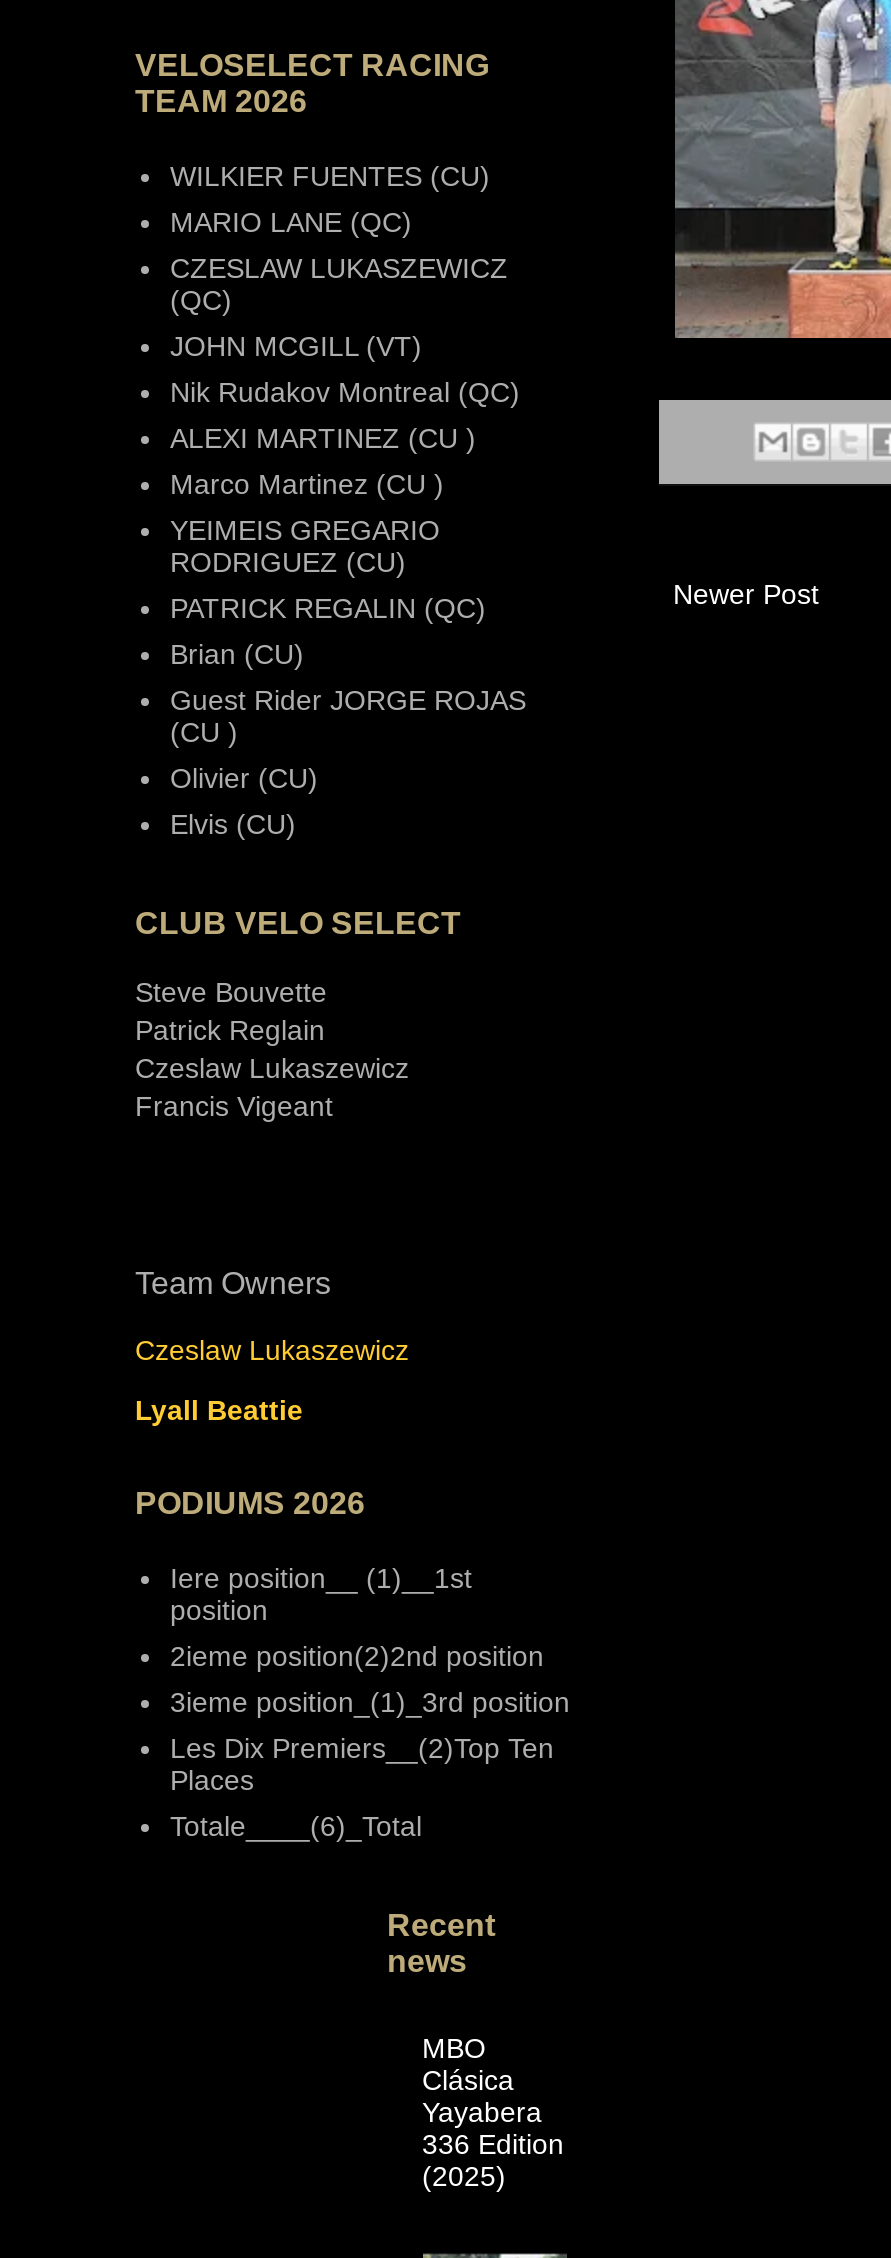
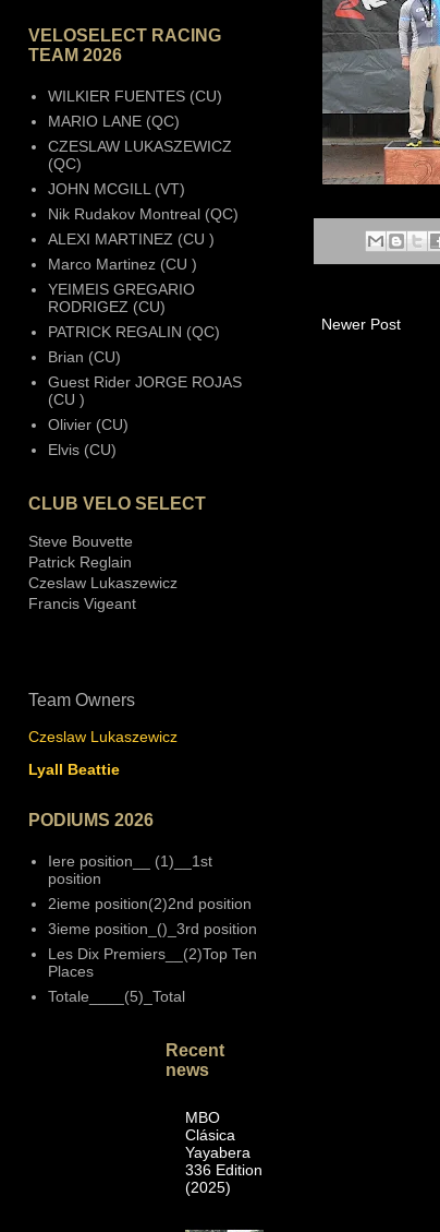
- RODRIGUEZ (CU)
+ RODRIGEZ (CU)

- 3ieme position_(1)_3rd position
+ 3ieme position_()_3rd position

- Totale____(6)_Total
+ Totale____(5)_Total
